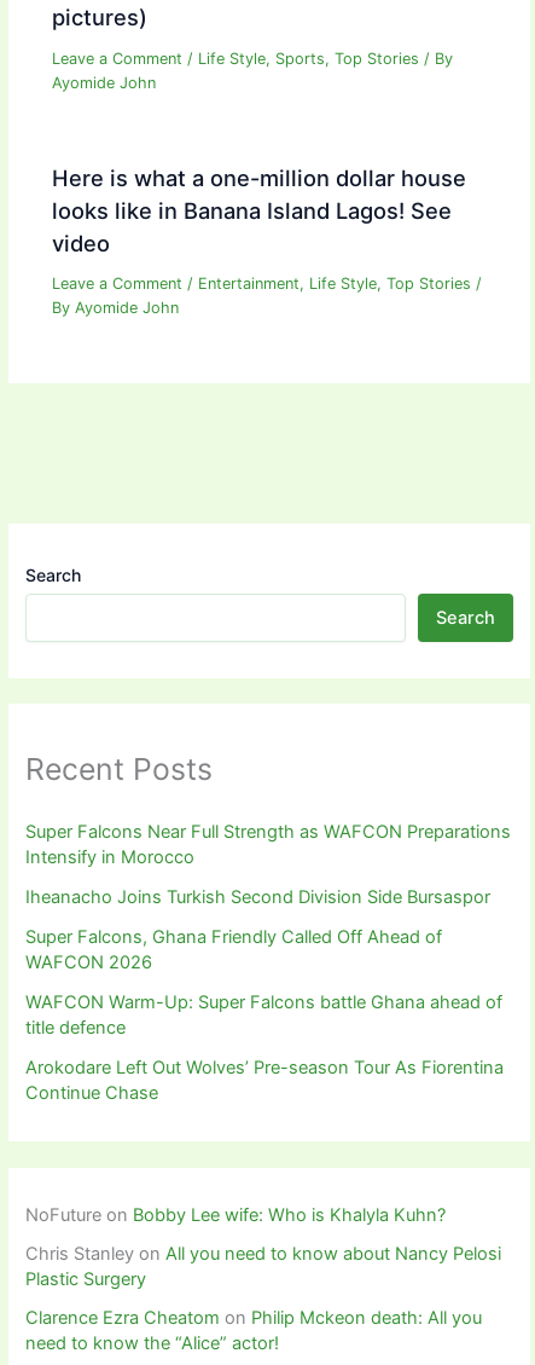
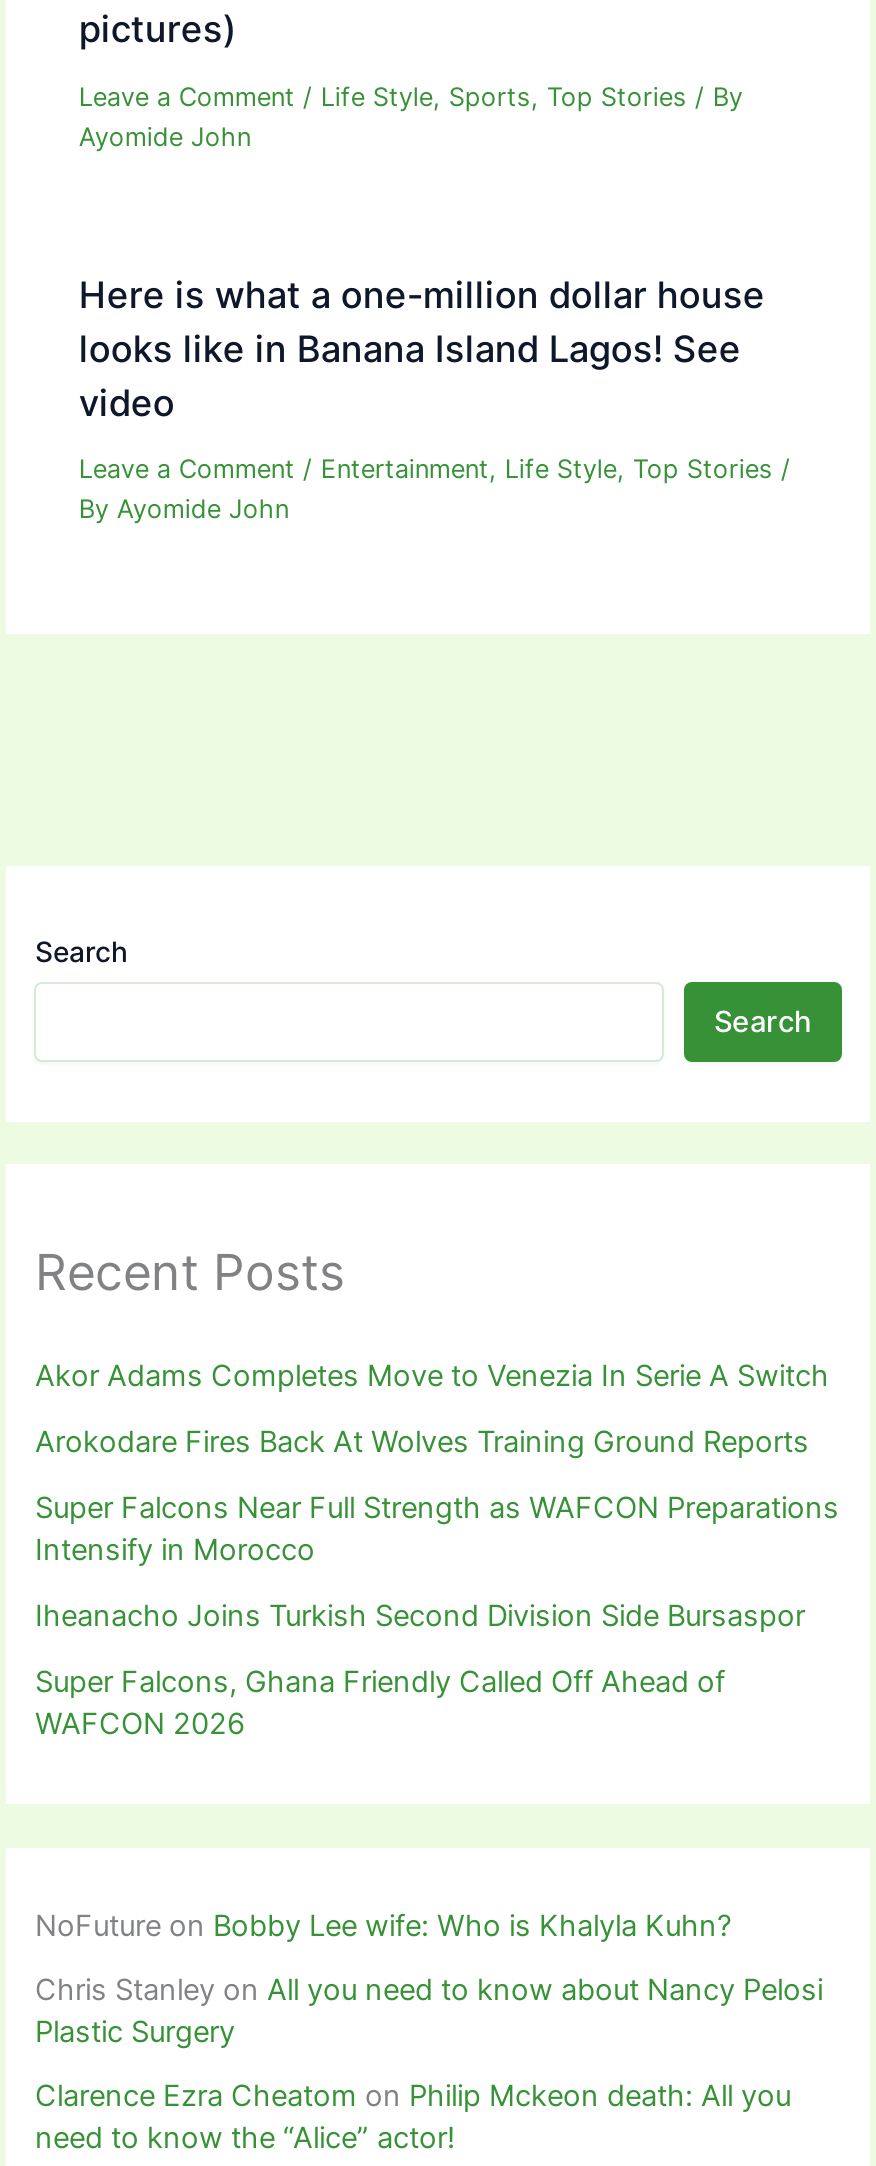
+ Akor Adams Completes Move to Venezia In Serie A Switch
+ Arokodare Fires Back At Wolves Training Ground Reports

moved down: Super Falcons Near Full Strength as WAFCON Preparations | Intensify in Morocco | Iheanacho Joins Turkish Second Division Side Bursaspor | Super Falcons, Ghana Friendly Called Off Ahead of | WAFCON 2026

- WAFCON Warm-Up: Super Falcons battle Ghana ahead of
- title defence
- Arokodare Left Out Wolves’ Pre-season Tour As Fiorentina
- Continue Chase
